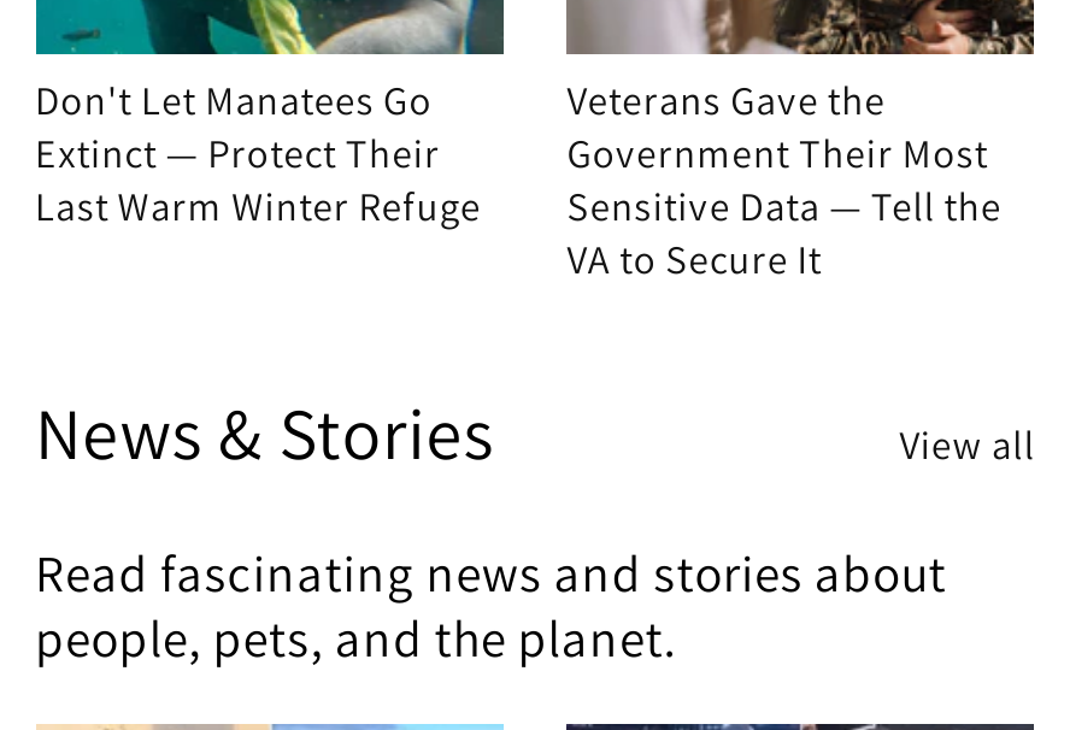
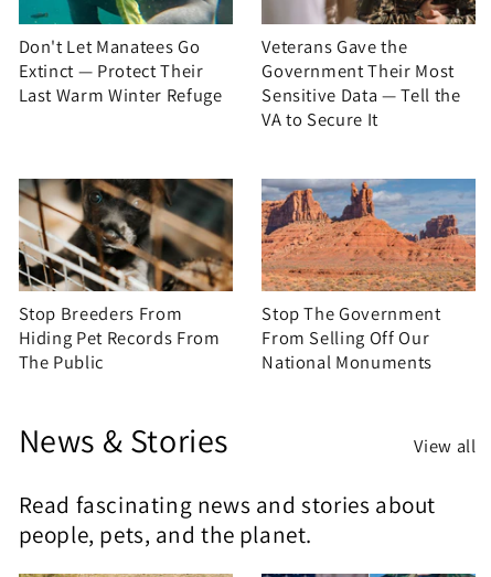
+ [image]
+ Stop Breeders From
+ Hiding Pet Records From
+ The Public

+ [image]
+ Stop The Government
+ From Selling Off Our
+ National Monuments
